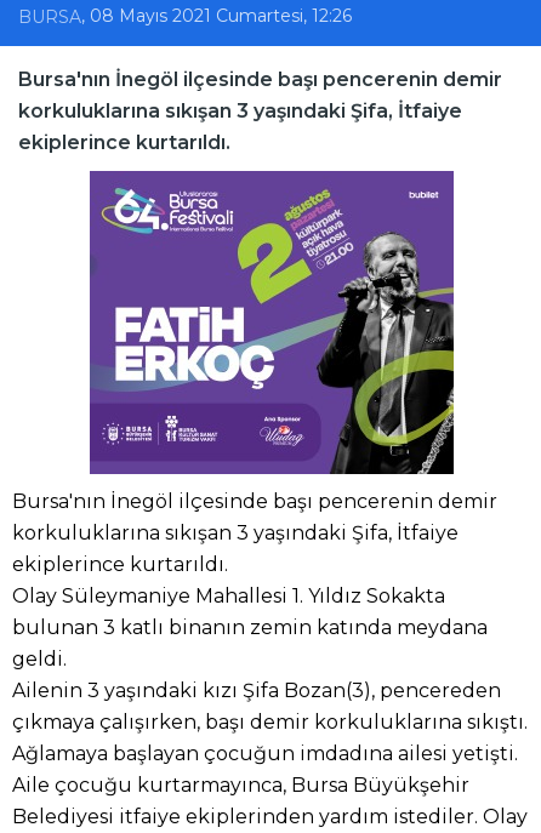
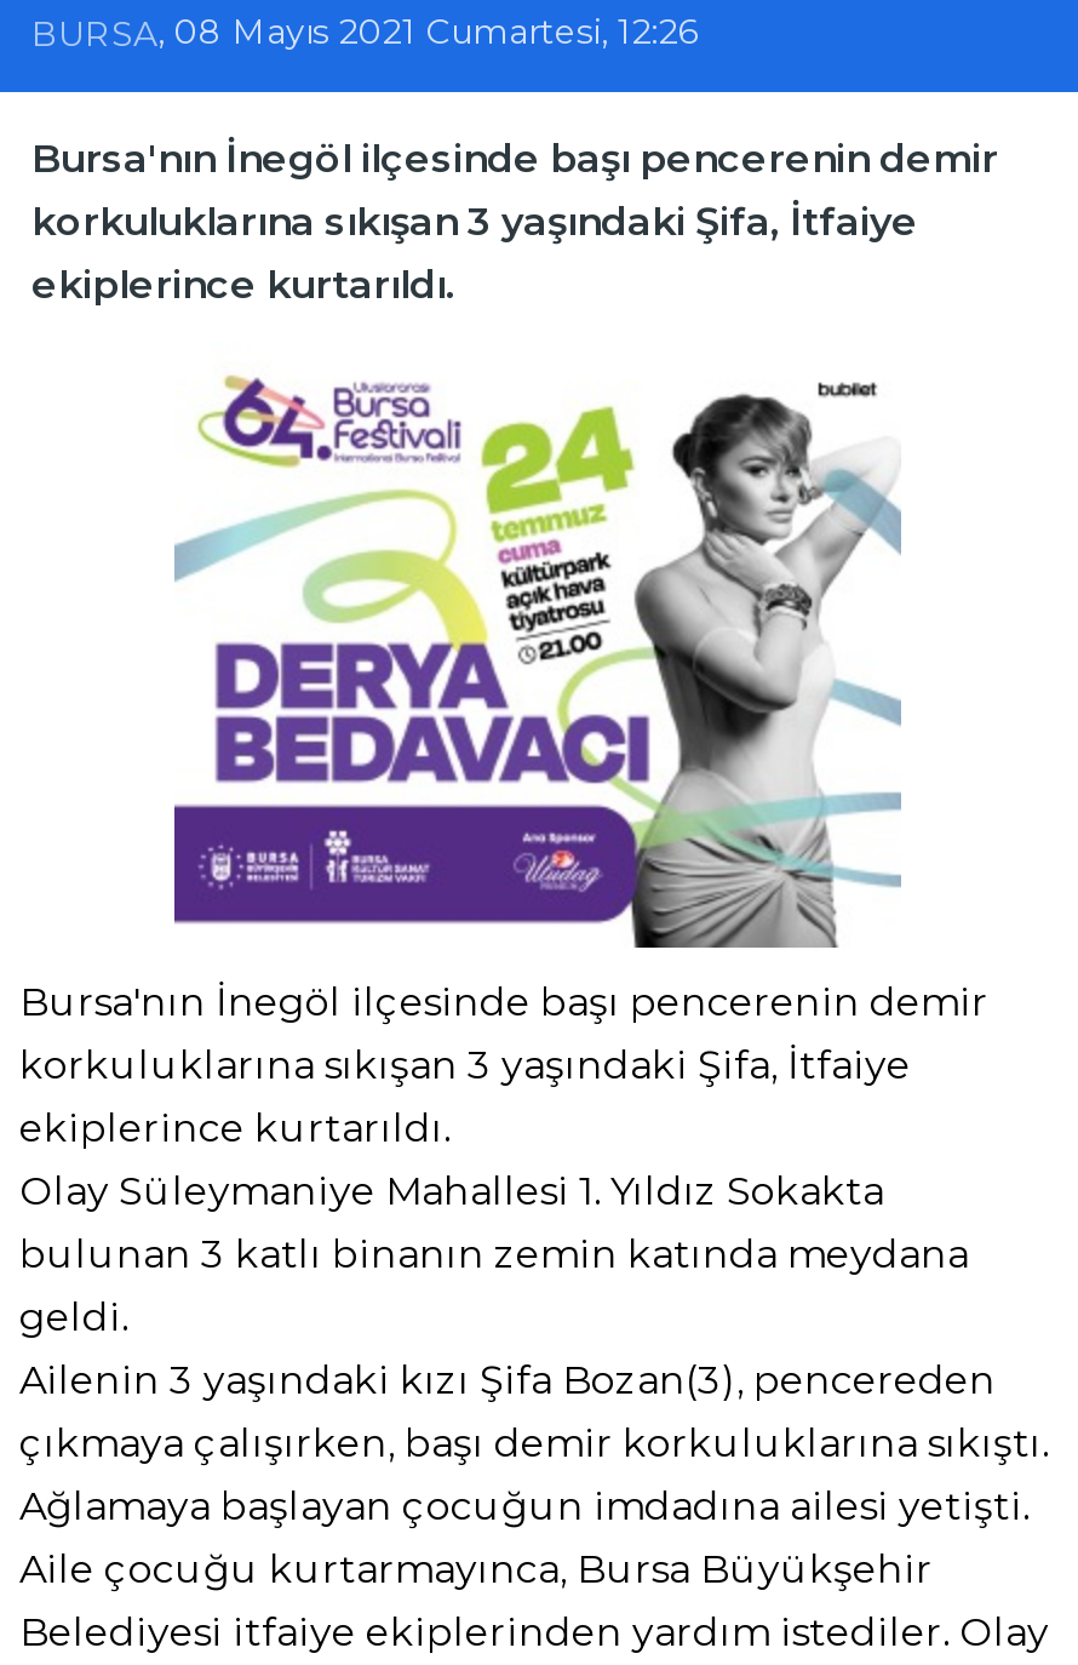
- [image]
+ [image]
